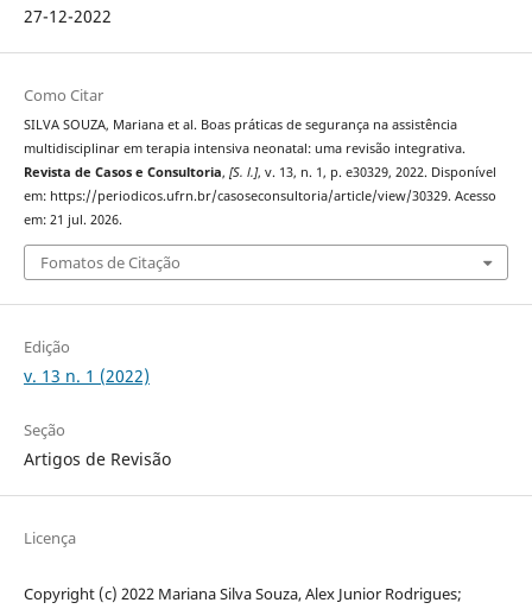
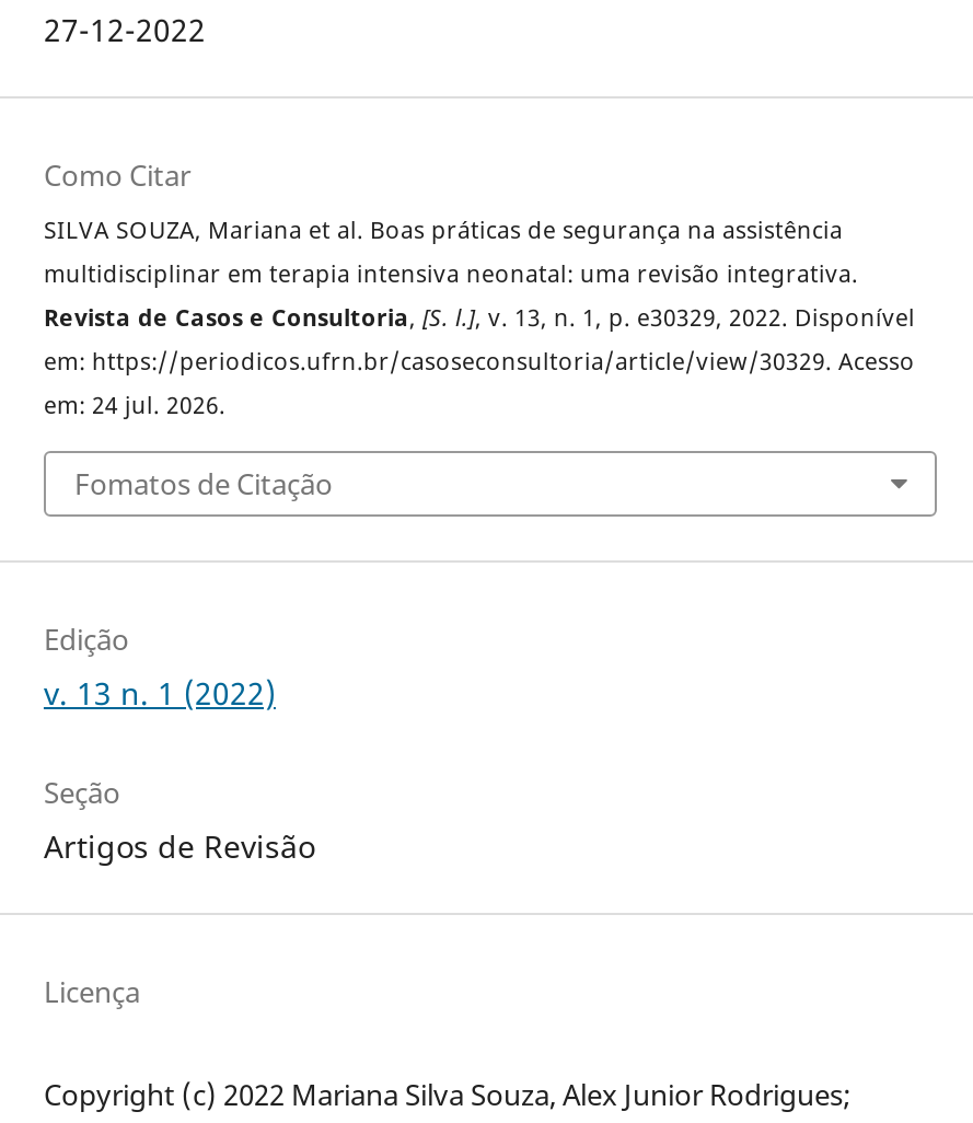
- em: 21 jul. 2026.
+ em: 24 jul. 2026.
